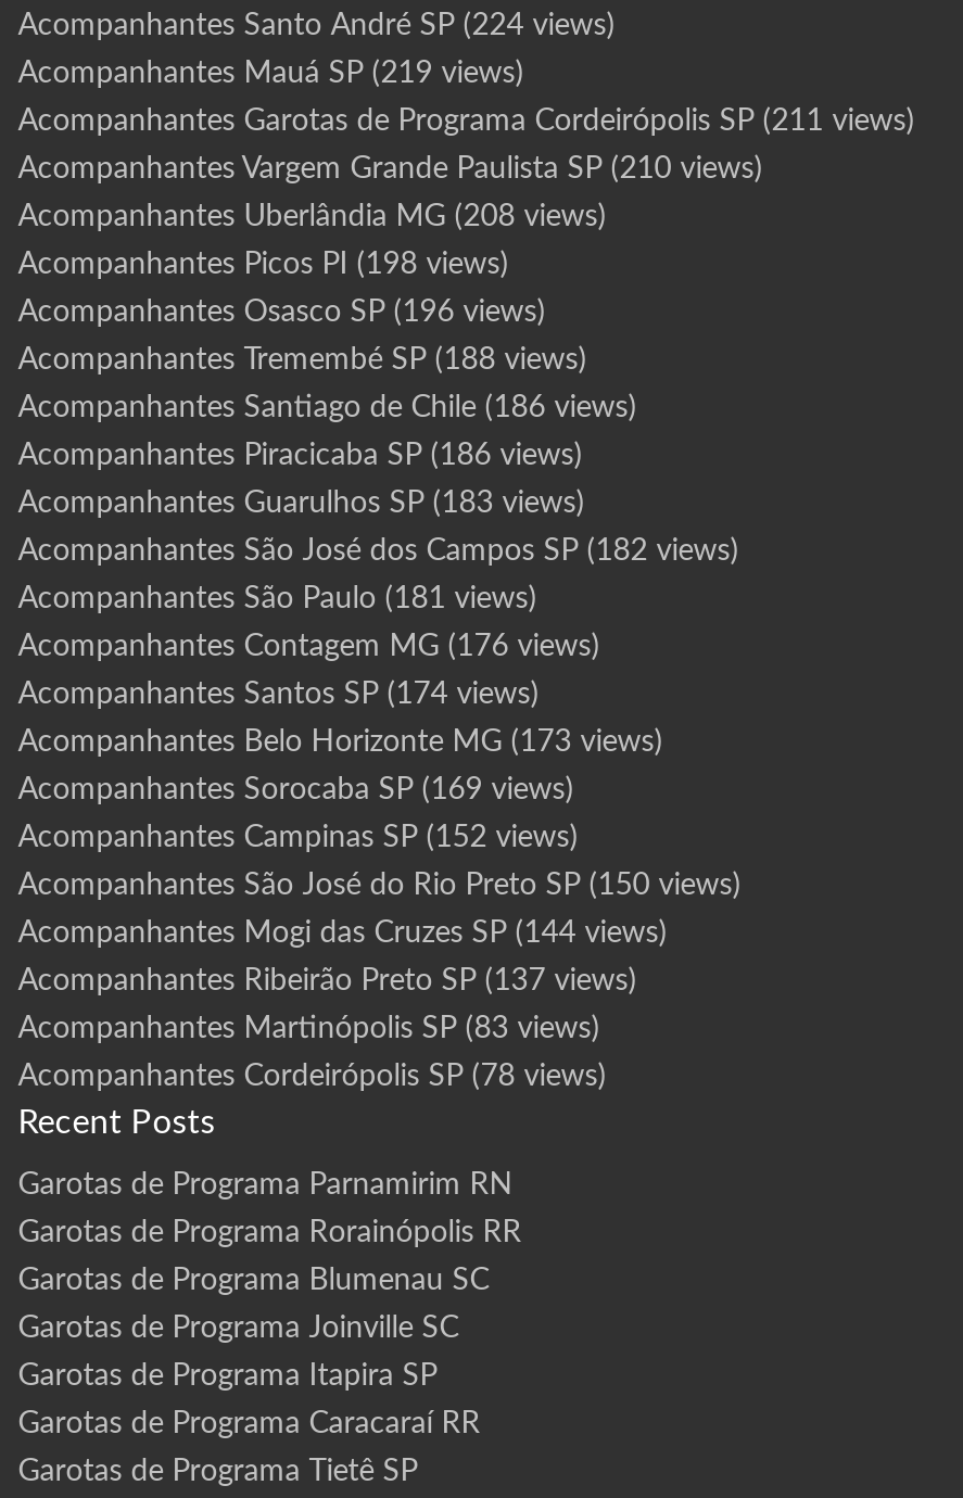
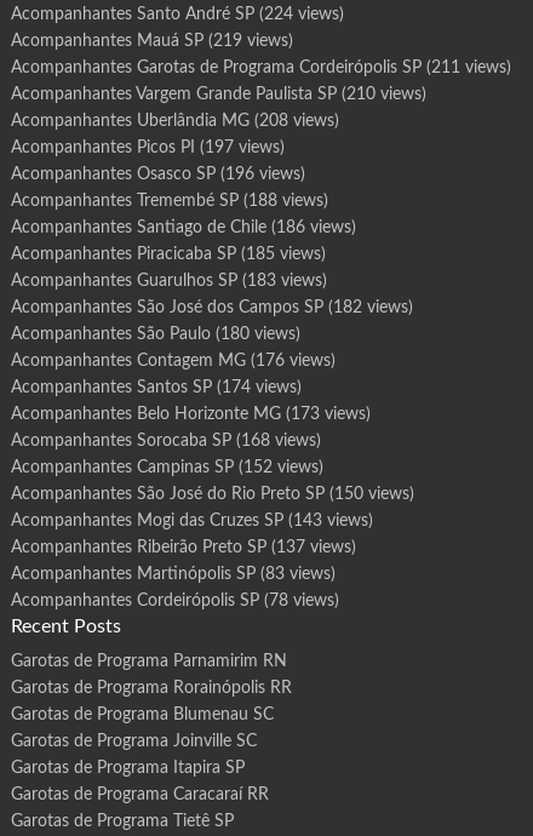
- Acompanhantes Picos PI (198 views)
+ Acompanhantes Picos PI (197 views)

- Acompanhantes Piracicaba SP (186 views)
+ Acompanhantes Piracicaba SP (185 views)

- Acompanhantes São Paulo (181 views)
+ Acompanhantes São Paulo (180 views)

- Acompanhantes Sorocaba SP (169 views)
+ Acompanhantes Sorocaba SP (168 views)

- Acompanhantes Mogi das Cruzes SP (144 views)
+ Acompanhantes Mogi das Cruzes SP (143 views)
